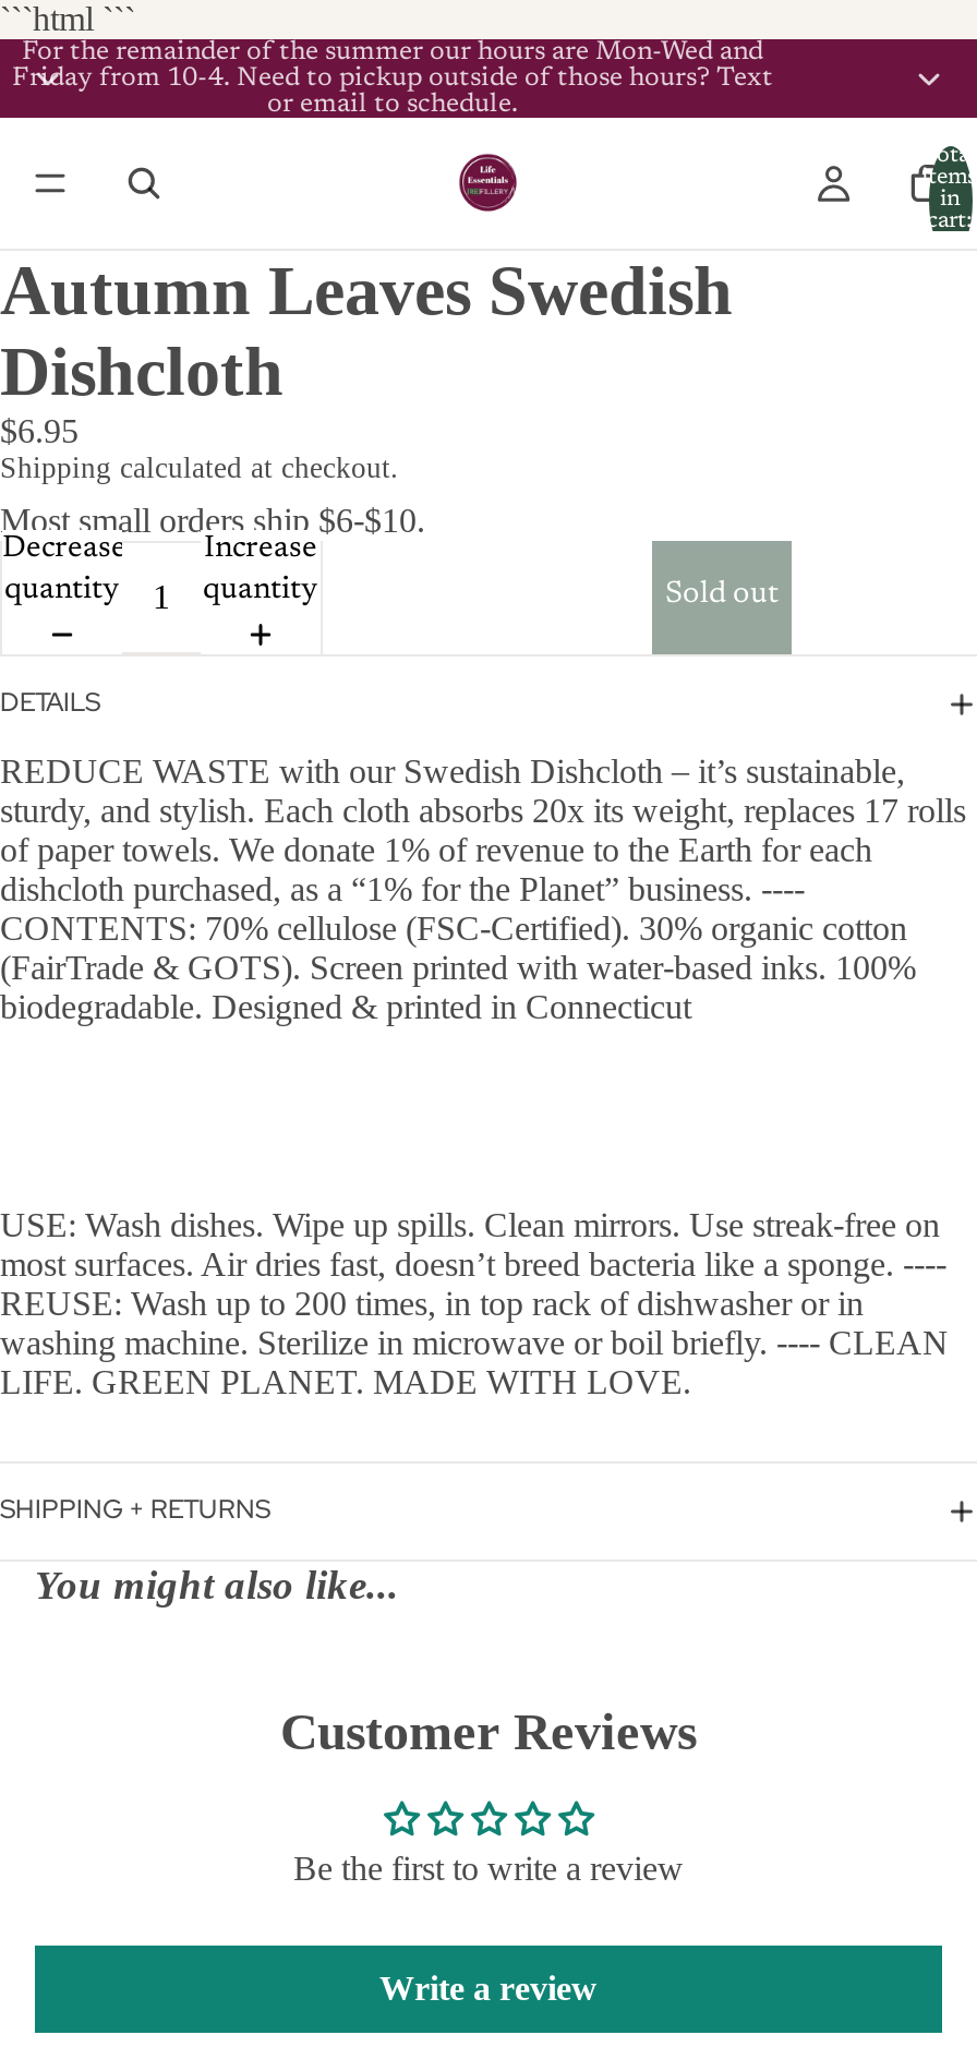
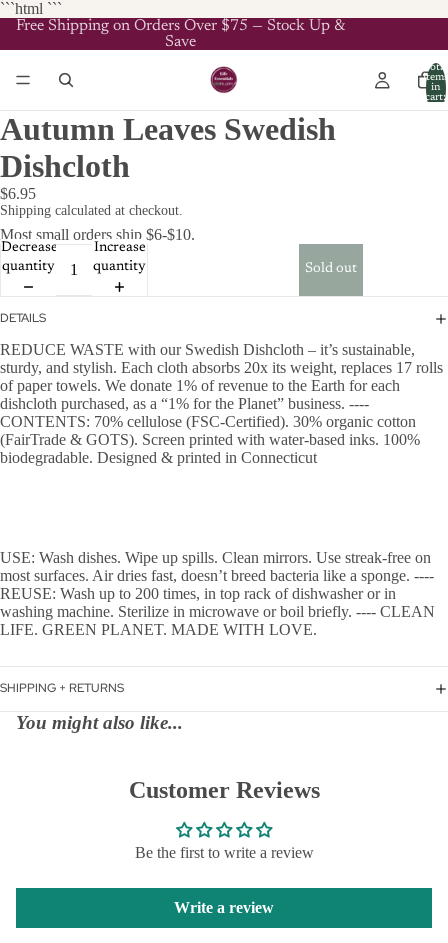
- For the remainder of the summer our hours are Mon-Wed and
- Friday from 10-4. Need to pickup outside of those hours? Text
- or email to schedule.
+ Free Shipping on Orders Over $75 — Stock Up &
+ Save
